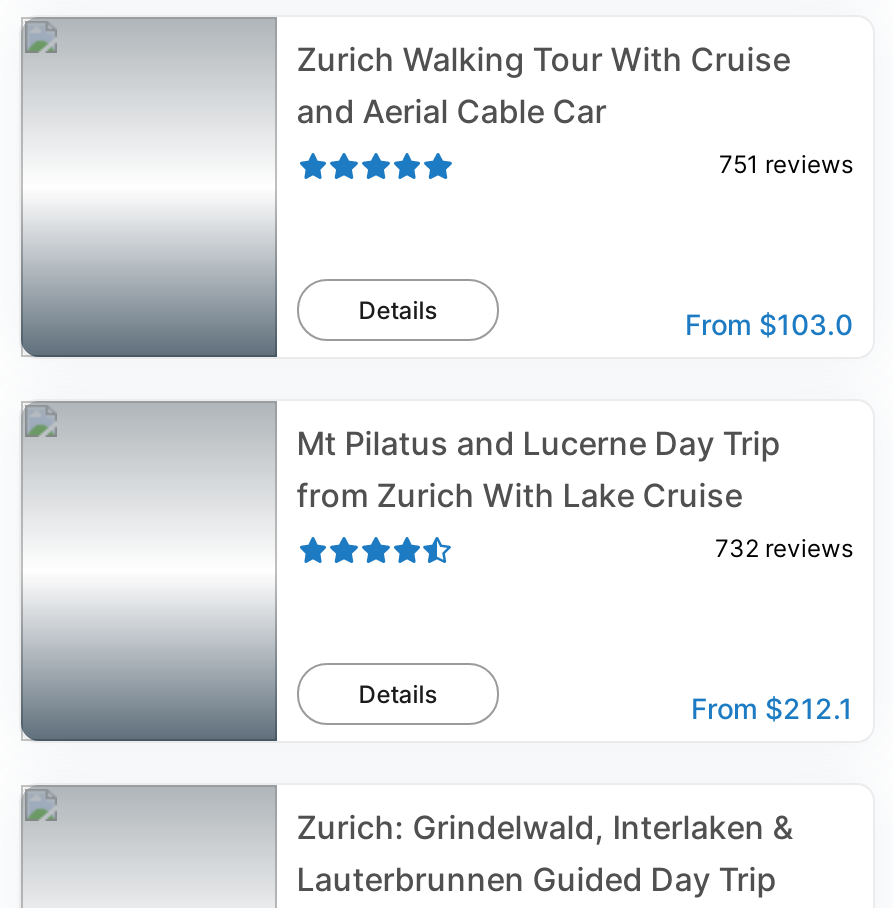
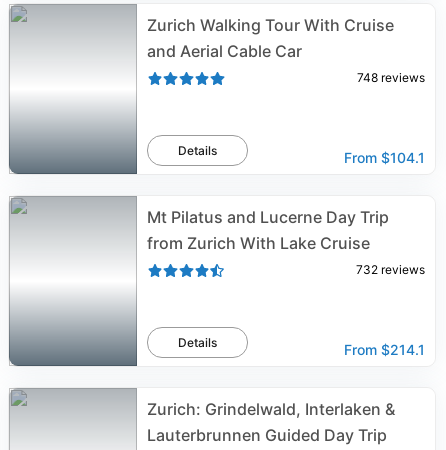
- 751 reviews
+ 748 reviews

- From $103.0
+ From $104.1

- From $212.1
+ From $214.1
